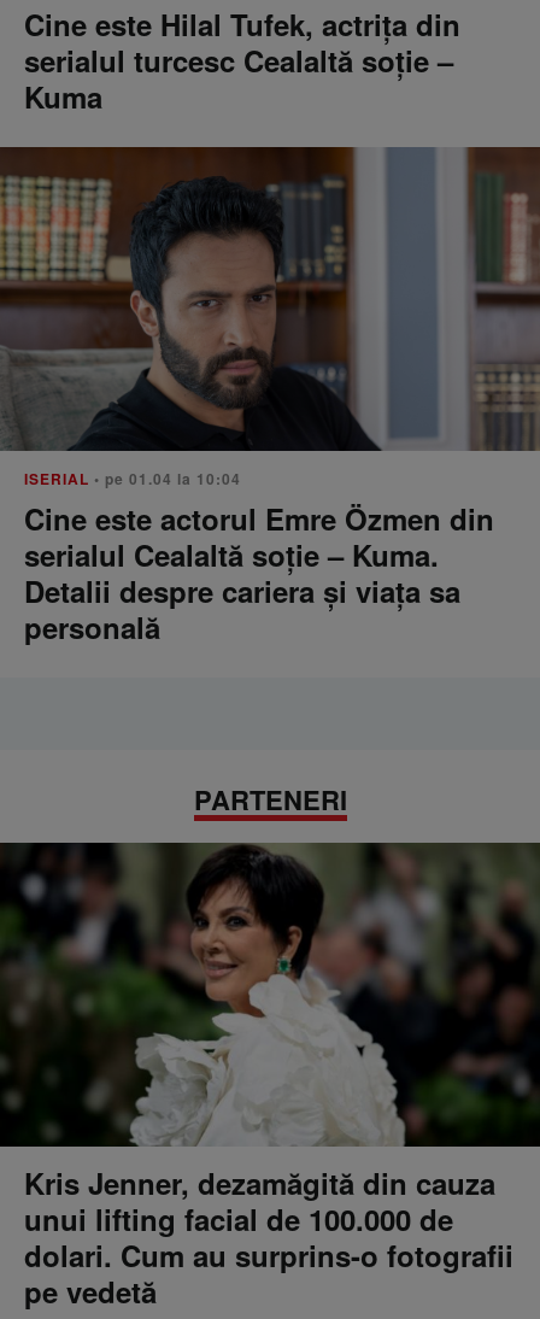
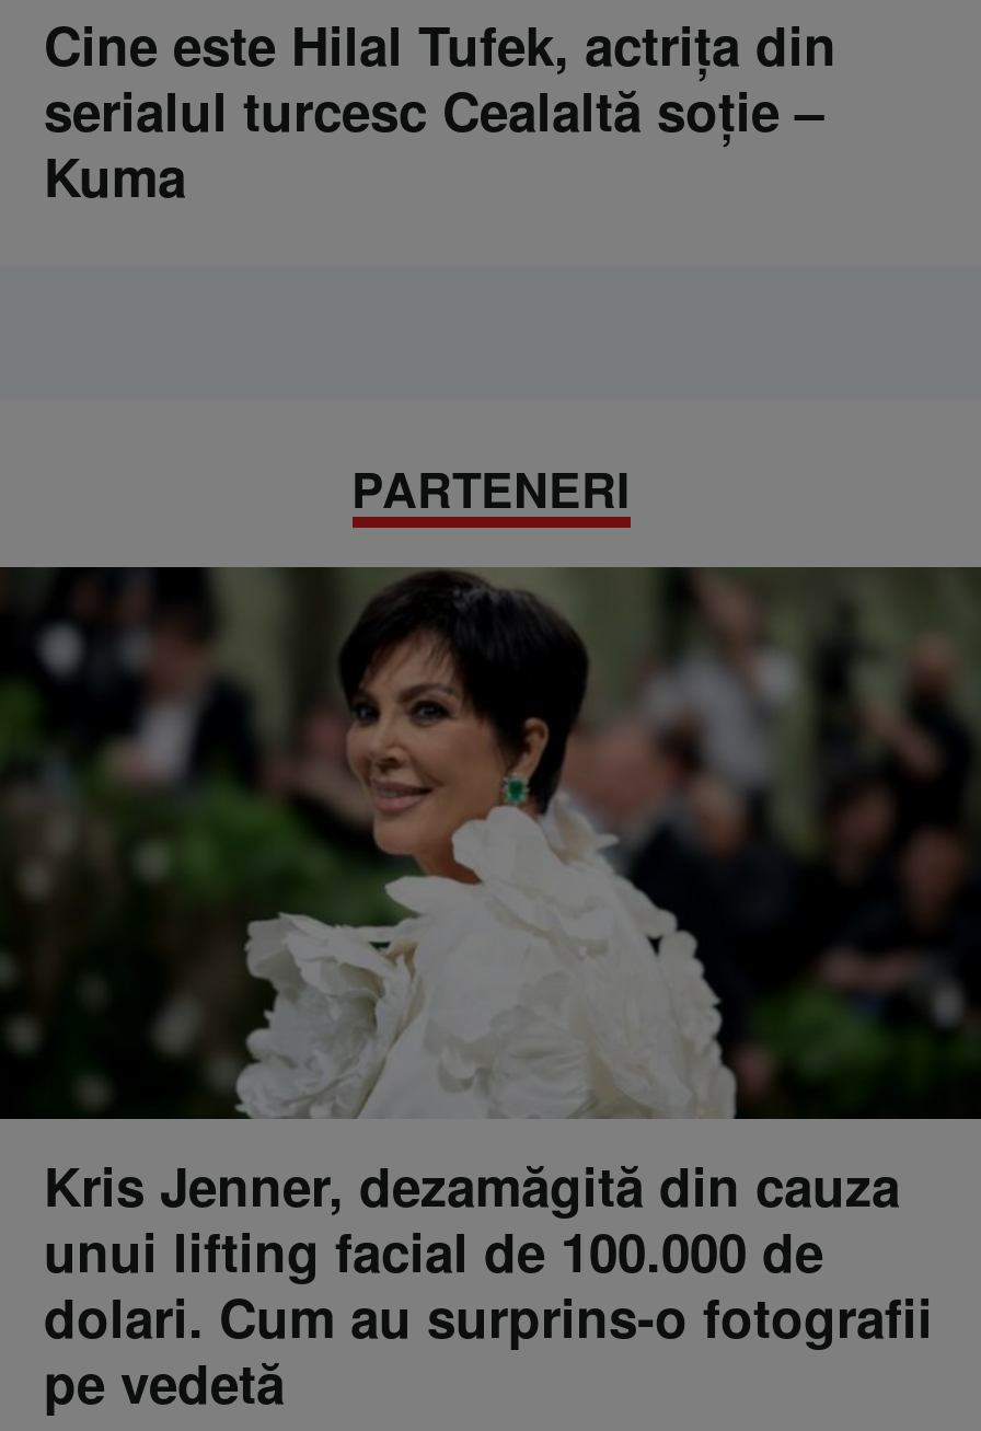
- [image]
- ISERIAL • pe 01.04 la 10:04
- Cine este actorul Emre Özmen din
- serialul Cealaltă soție – Kuma.
- Detalii despre cariera și viața sa
- personală
